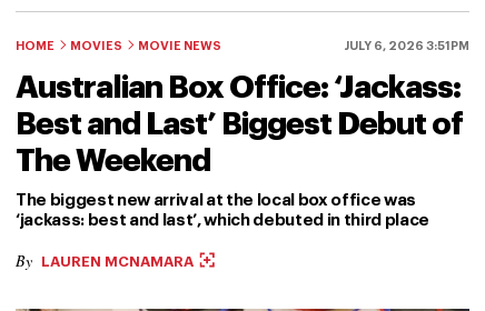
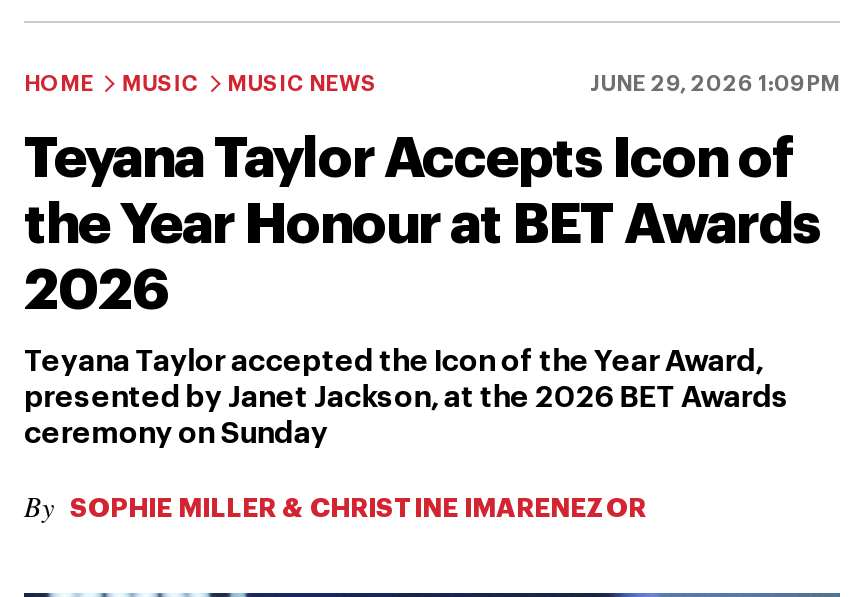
- MOVIES
- MOVIE NEWS
- JULY 6, 2026 3:51PM
+ MUSIC
+ MUSIC NEWS
+ JUNE 29, 2026 1:09PM

- Australian Box Office: ‘Jackass:
- Best and Last’ Biggest Debut of
- The Weekend
+ Teyana Taylor Accepts Icon of
+ the Year Honour at BET Awards
+ 2026

- The biggest new arrival at the local box office was
- ‘jackass: best and last’, which debuted in third place
+ Teyana Taylor accepted the Icon of the Year Award,
+ presented by Janet Jackson, at the 2026 BET Awards
+ ceremony on Sunday

- LAUREN MCNAMARA
+ SOPHIE MILLER & CHRISTINE IMARENEZOR
